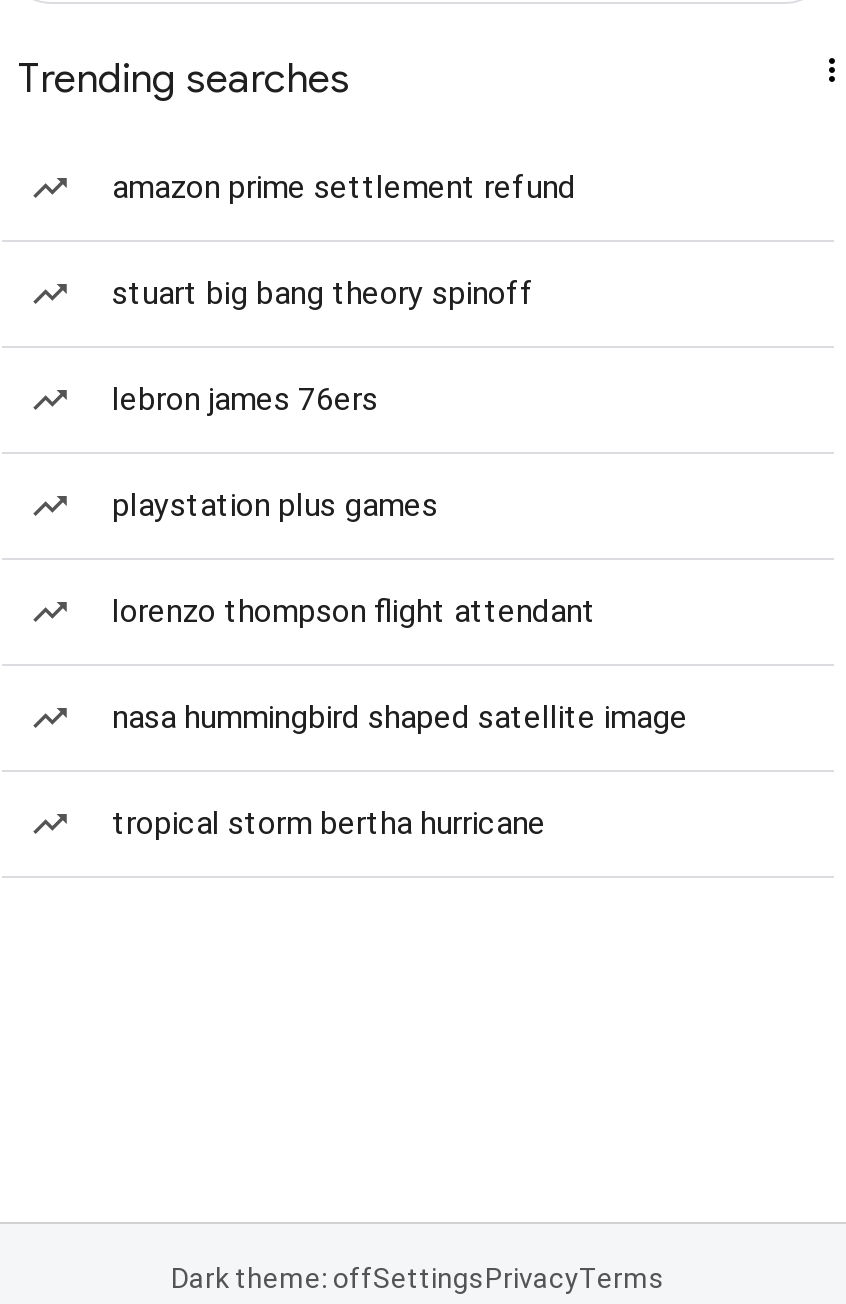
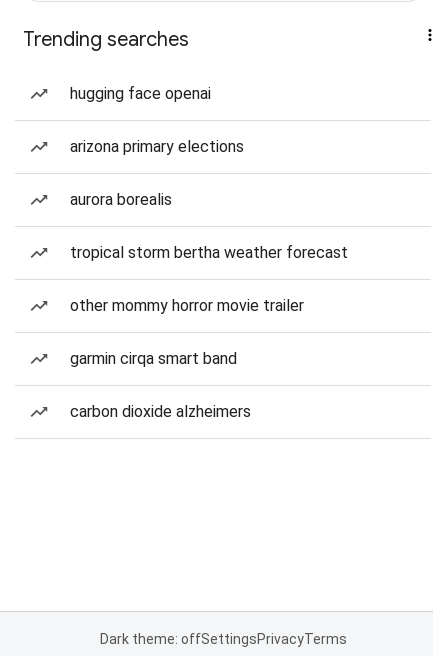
- amazon prime settlement refund
+ hugging face openai

- stuart big bang theory spinoff
+ arizona primary elections

- lebron james 76ers
+ aurora borealis

- playstation plus games
+ tropical storm bertha weather forecast

- lorenzo thompson flight attendant
+ other mommy horror movie trailer

- nasa hummingbird shaped satellite image
+ garmin cirqa smart band

- tropical storm bertha hurricane
+ carbon dioxide alzheimers
